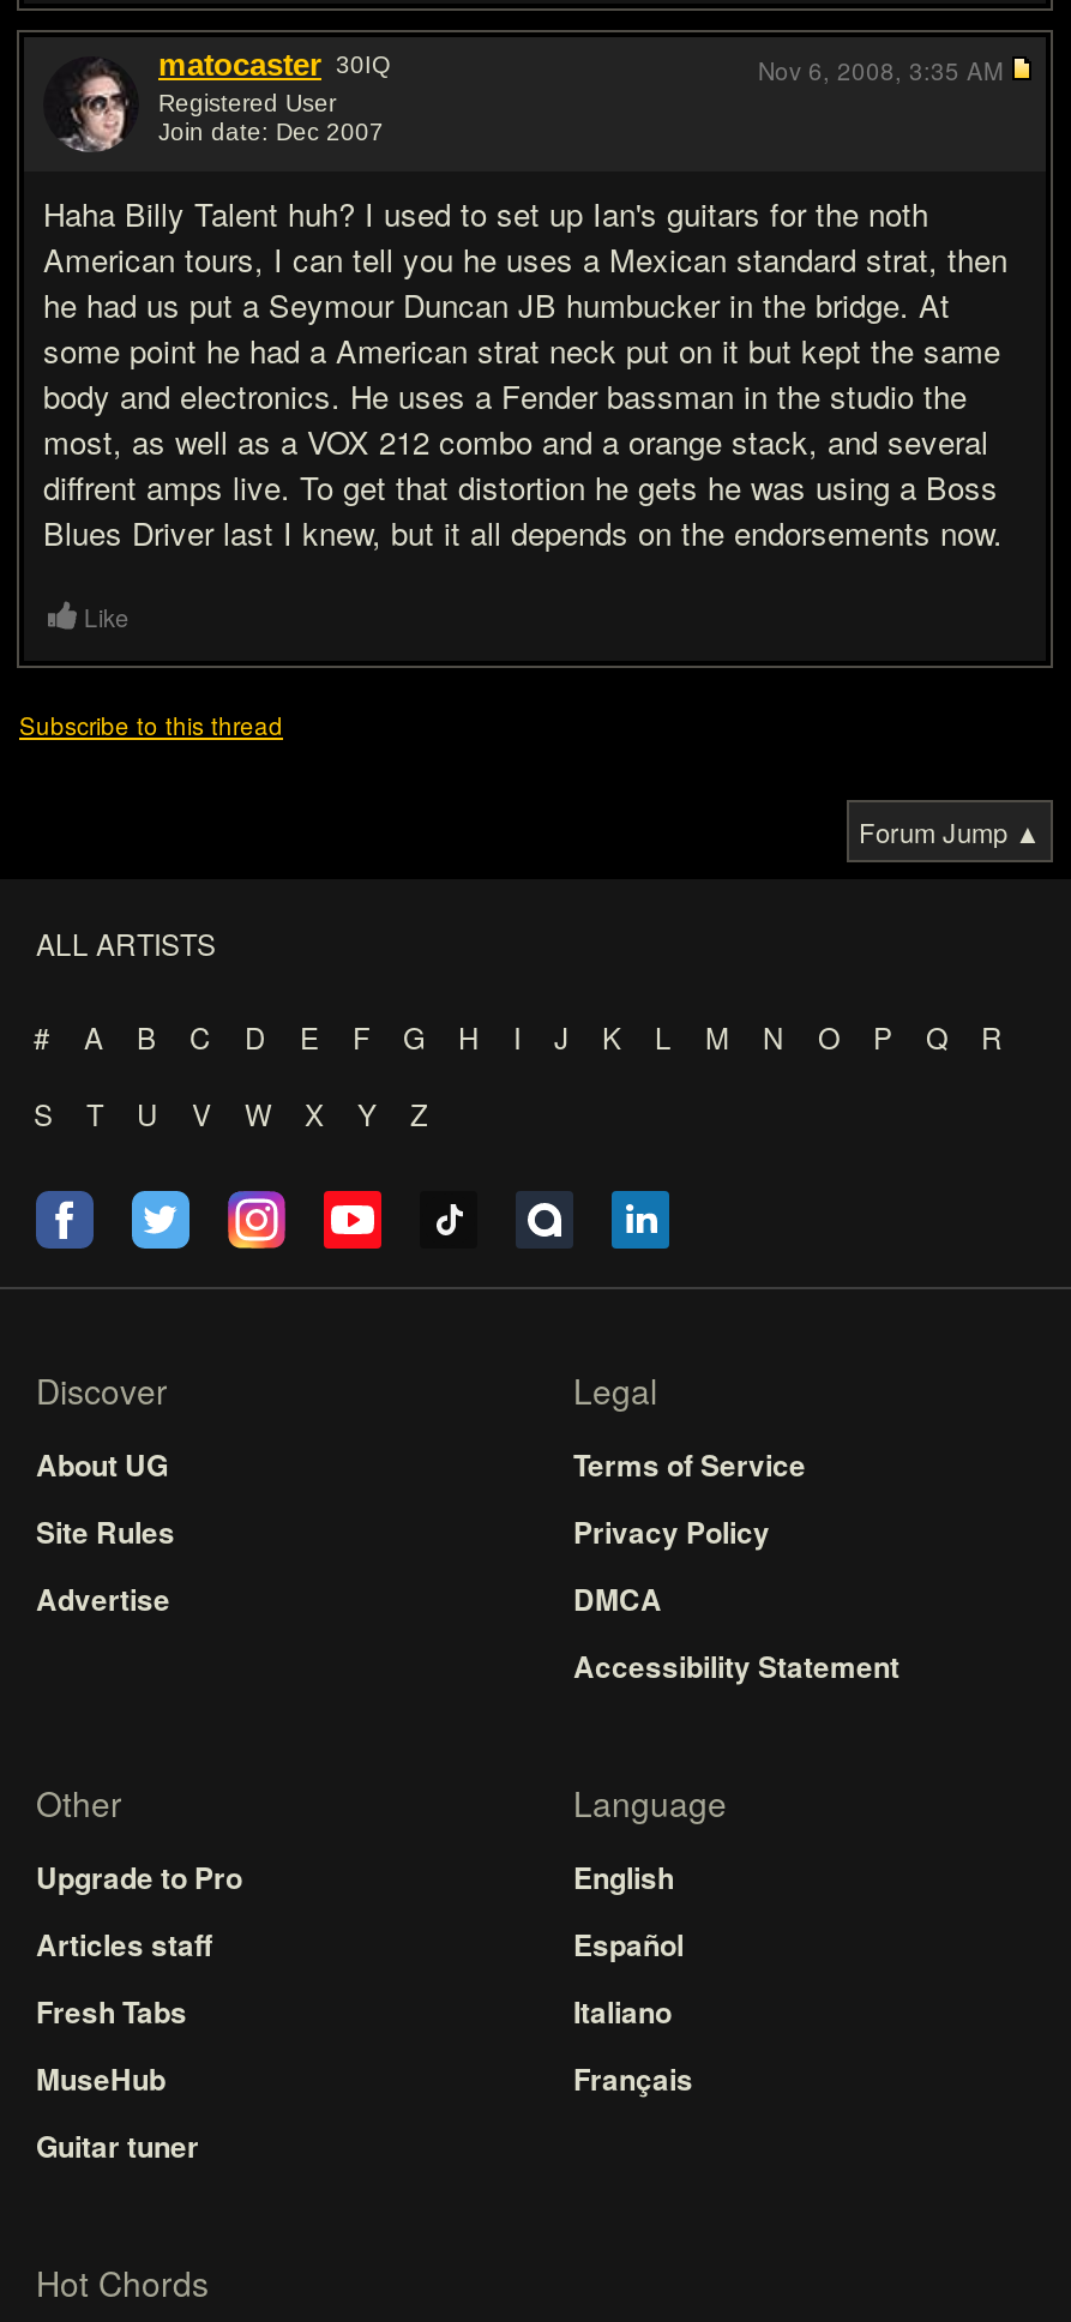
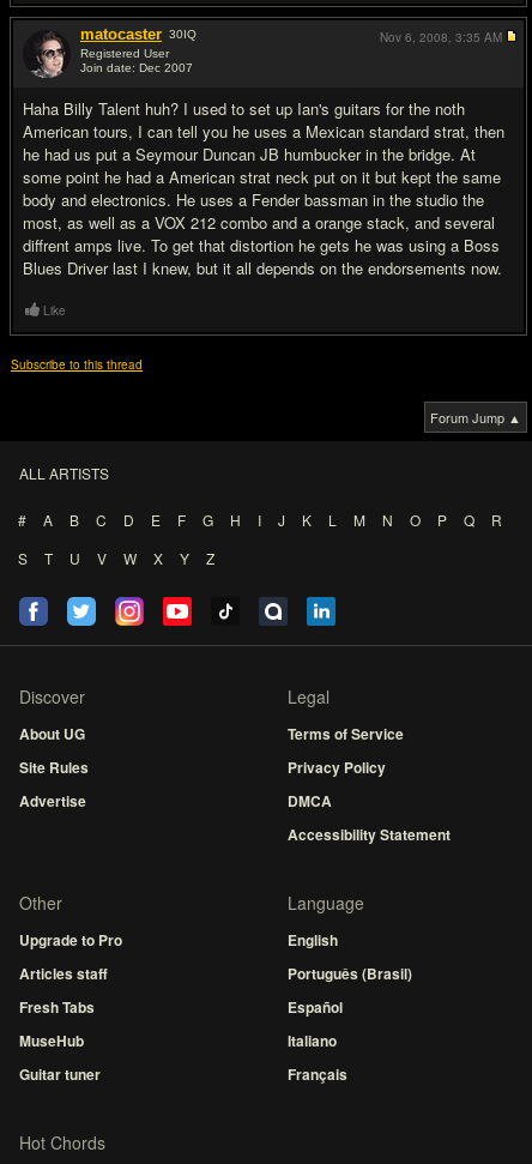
moved down: Español | Italiano | Français

+ Português (Brasil)
